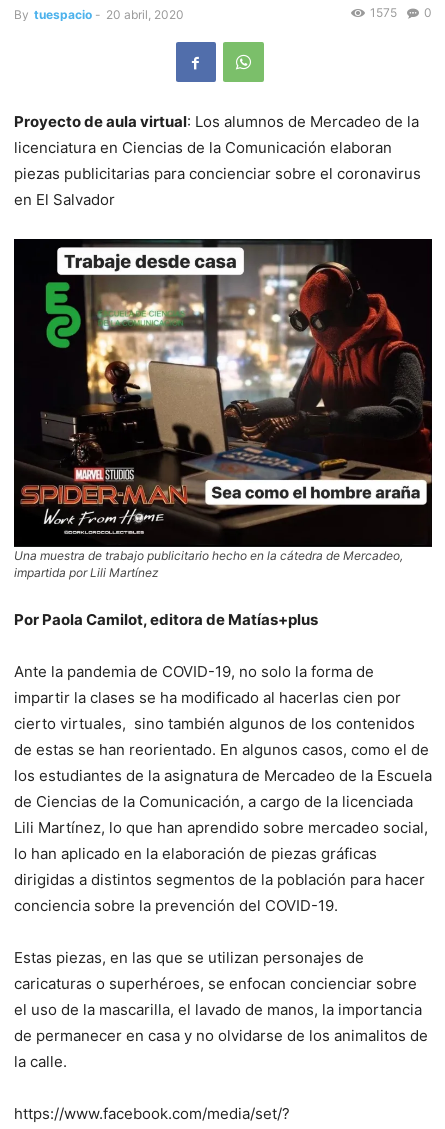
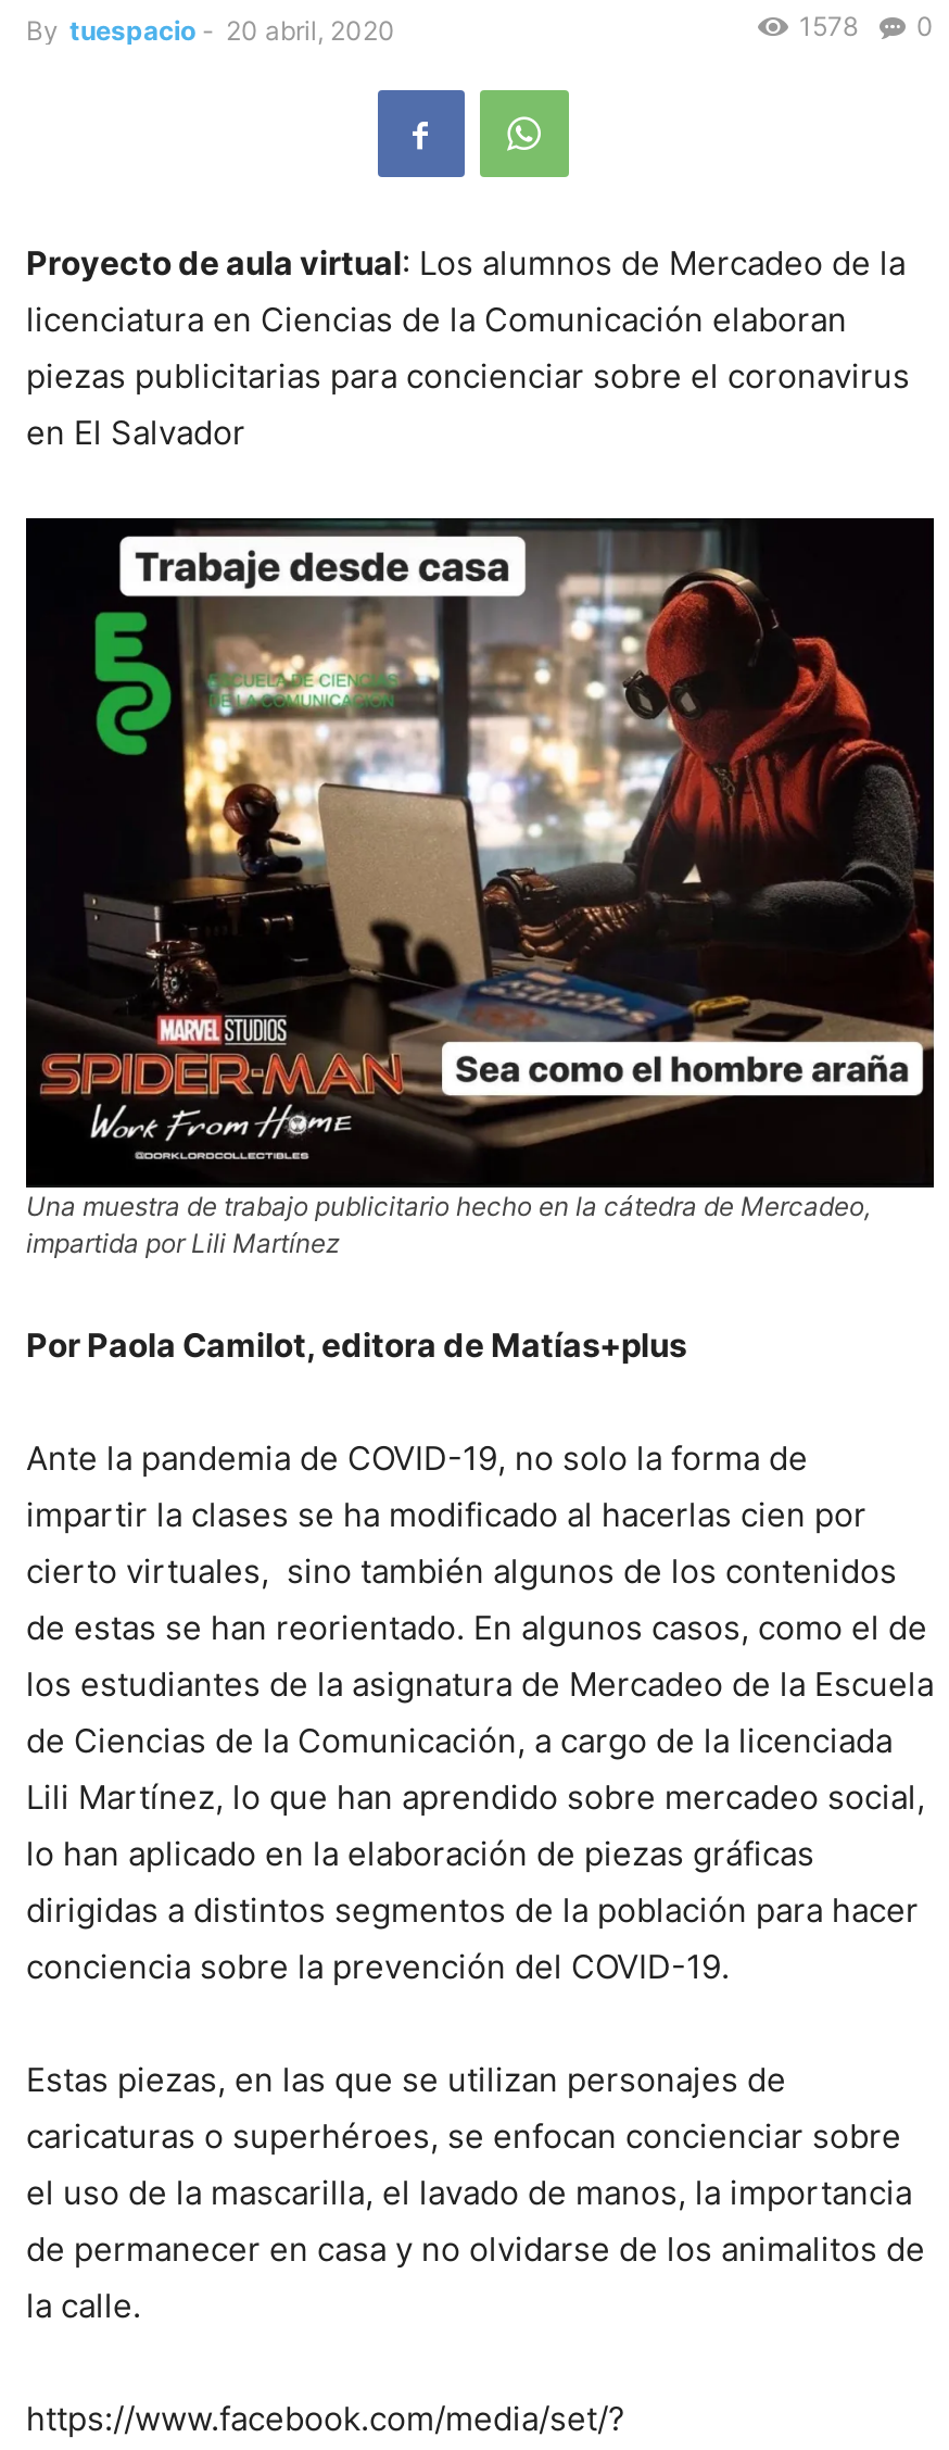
- 1575 0
+ 1578 0
